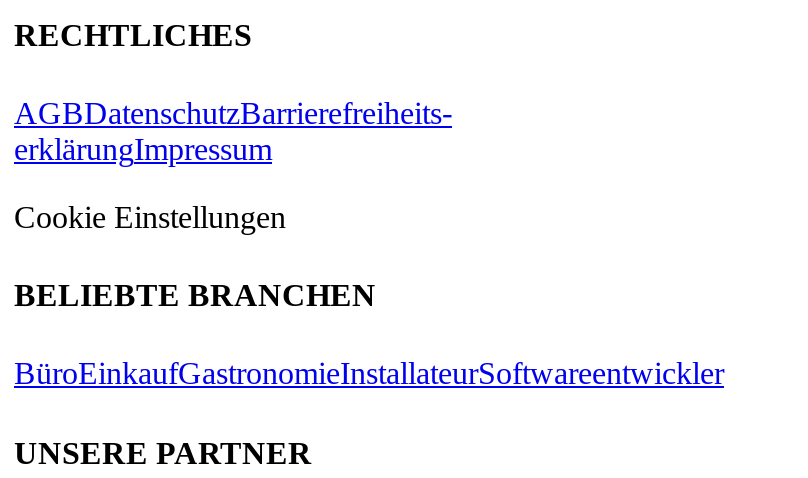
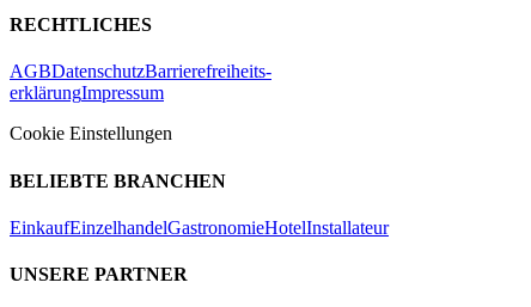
- BüroEinkaufGastronomieInstallateurSoftwareentwickler
+ EinkaufEinzelhandelGastronomieHotelInstallateur
